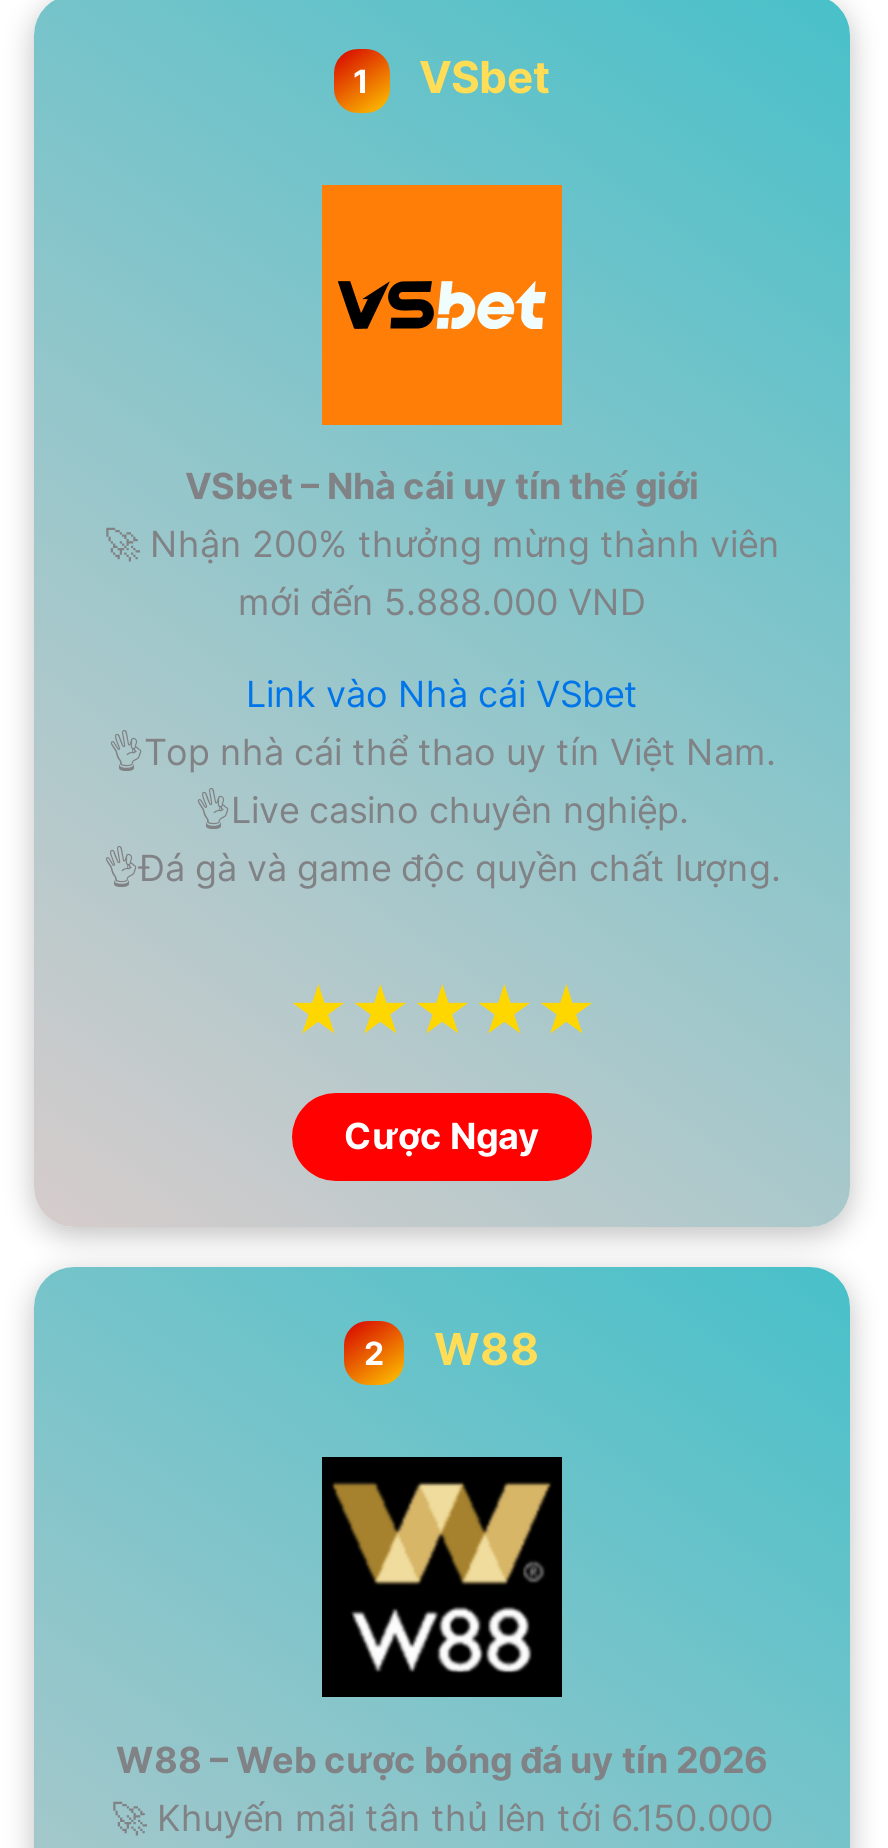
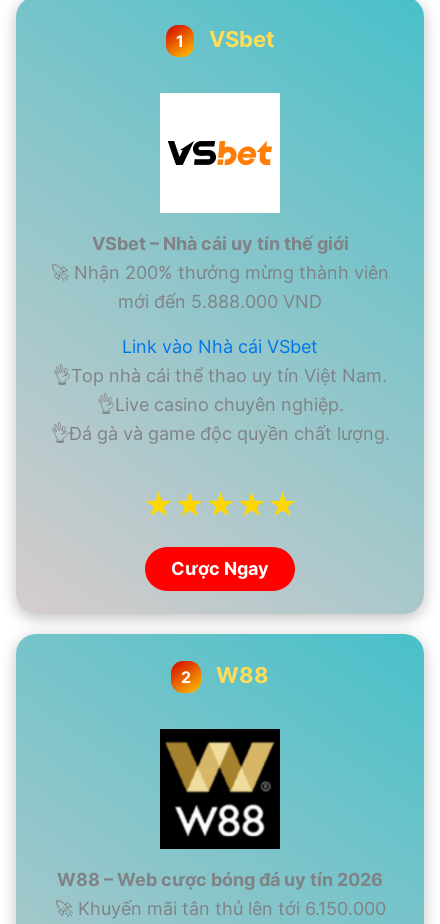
- [image]
+ [image]
